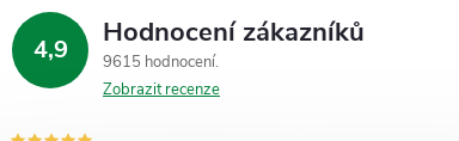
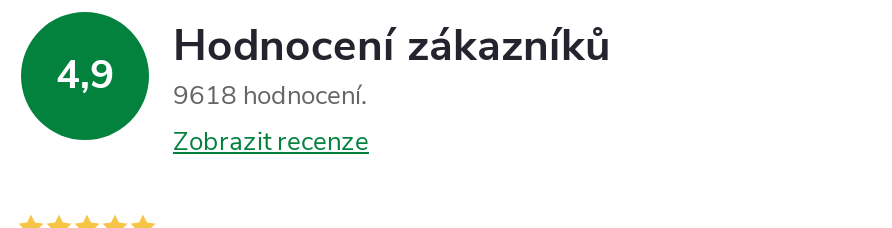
- 4,9 9615 hodnocení Hodnocení zákazníků
+ 4,9 9618 hodnocení Hodnocení zákazníků
